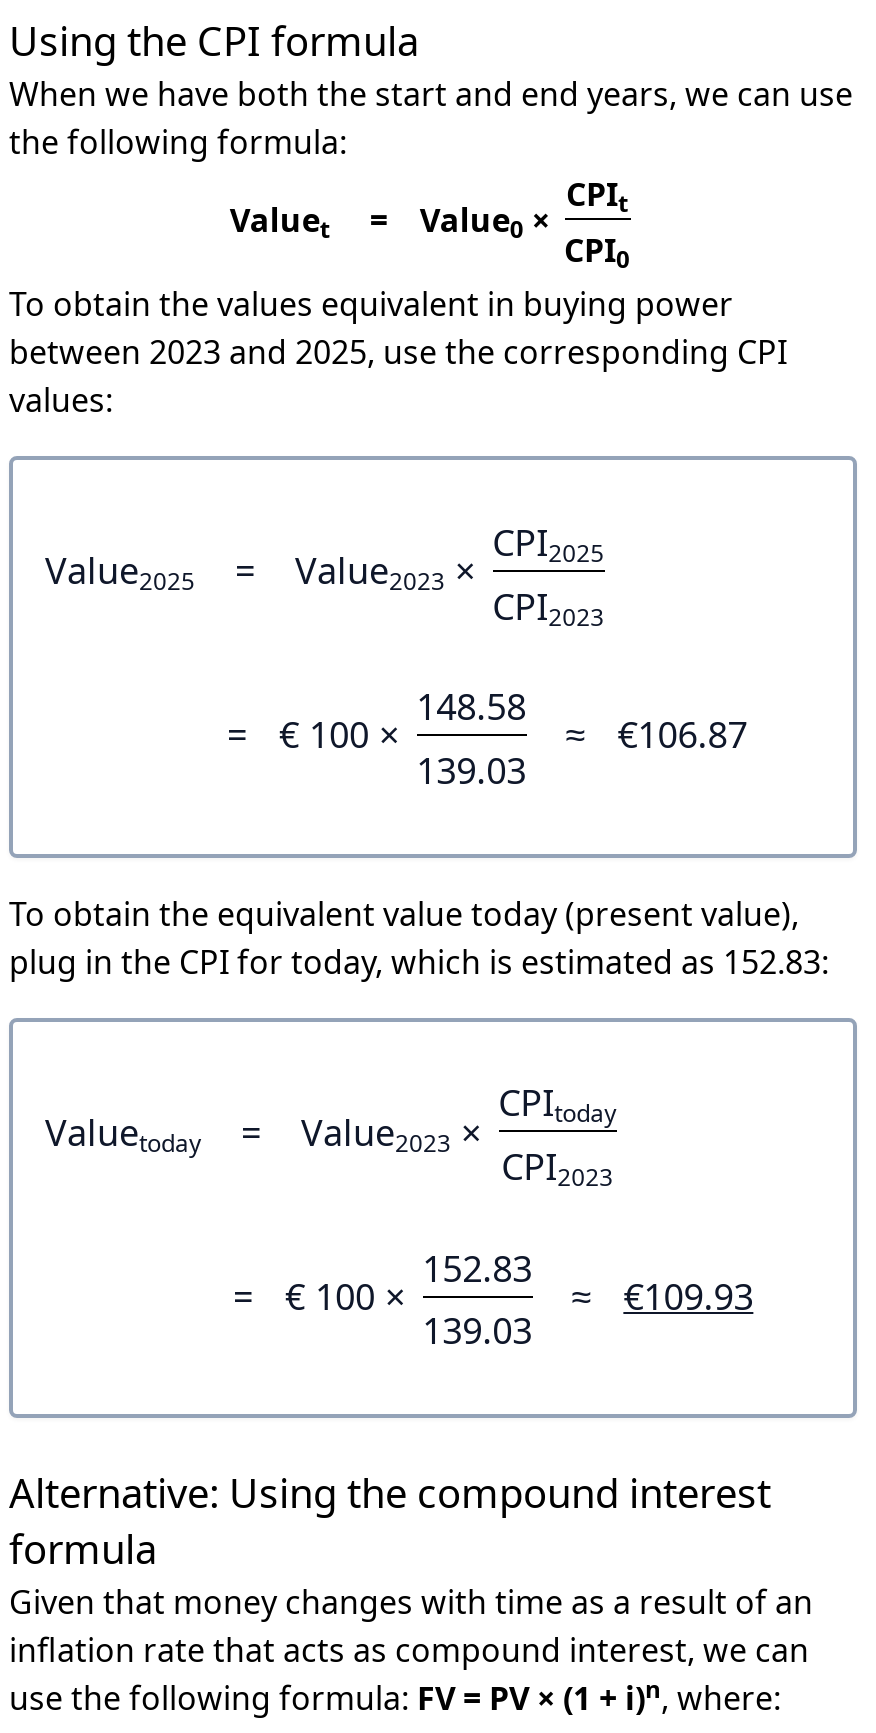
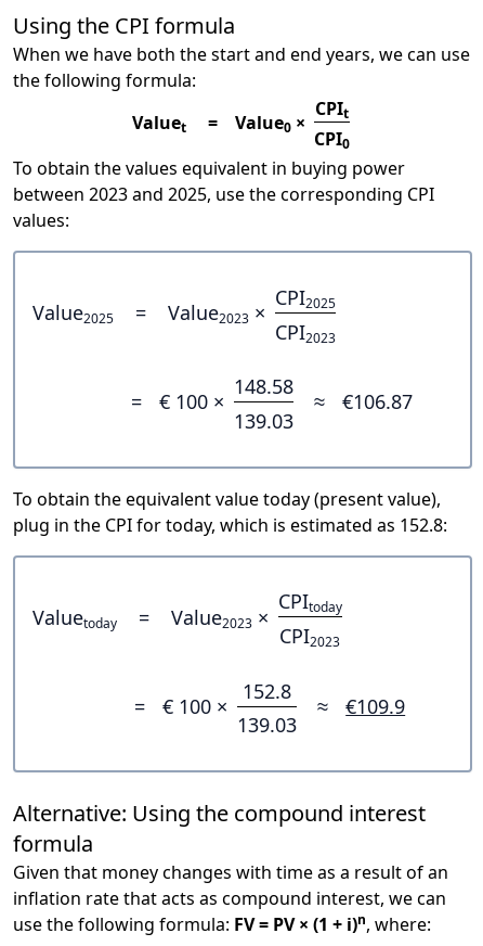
- plug in the CPI for today, which is estimated as 152.83:
+ plug in the CPI for today, which is estimated as 152.8:

- 152.83
+ 152.8

- €109.93
+ €109.9
